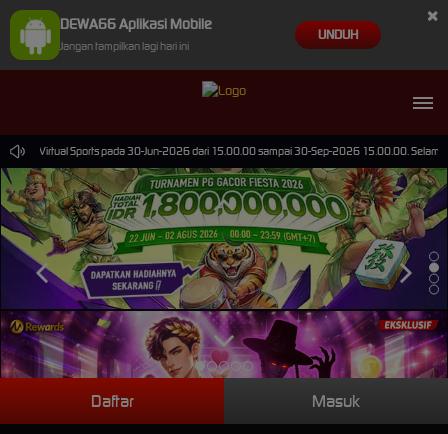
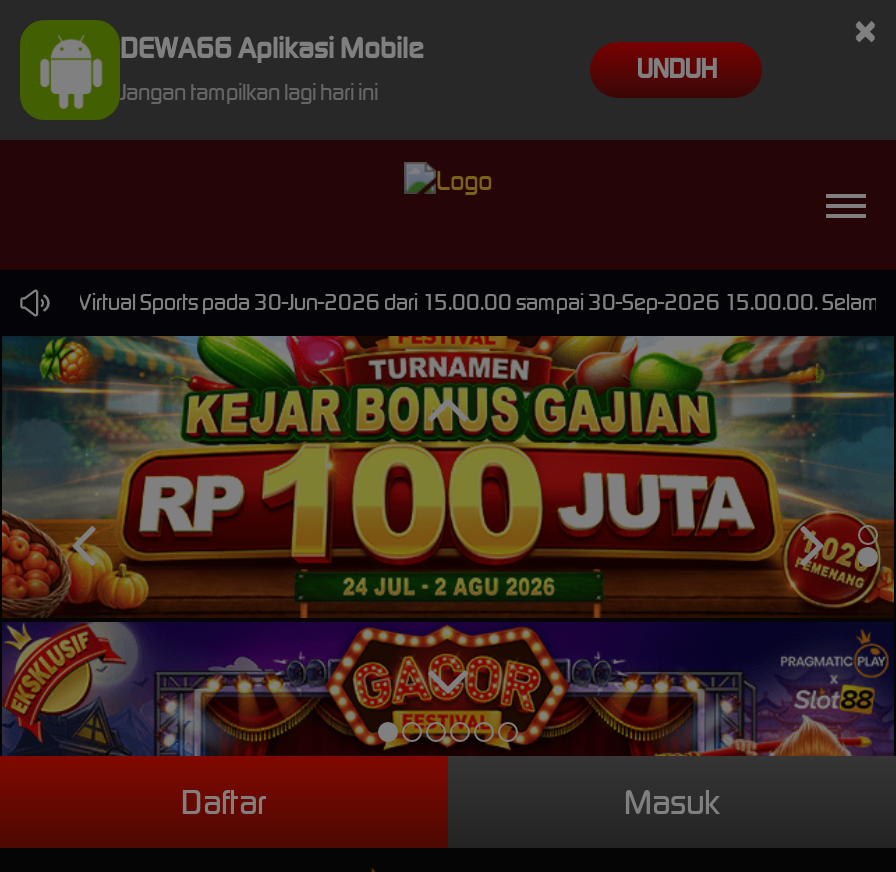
- [image]
+ [image]
